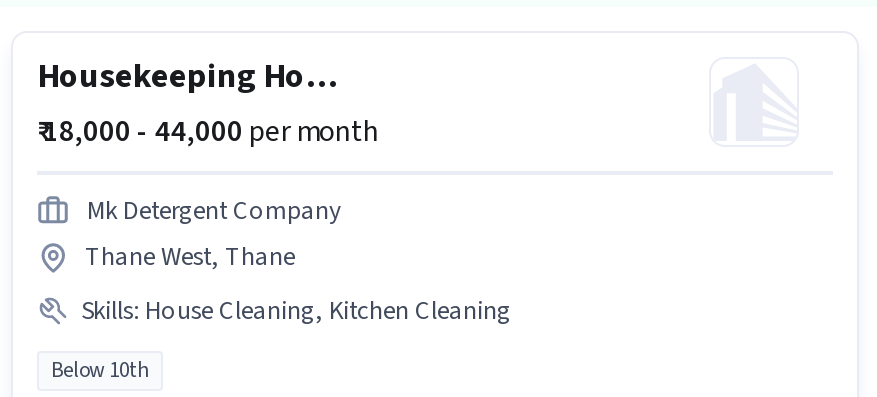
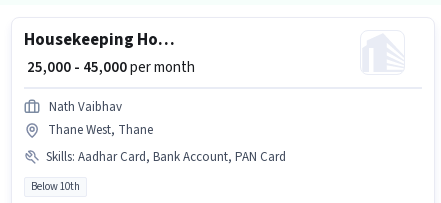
- ₹ 18,000 - 44,000 per month
+ ₹ 25,000 - 45,000 per month

- Mk Detergent Company
+ Nath Vaibhav

- Skills: House Cleaning, Kitchen Cleaning
+ Skills: Aadhar Card, Bank Account, PAN Card
